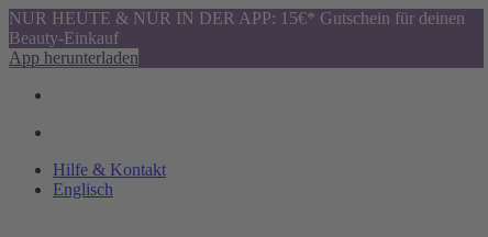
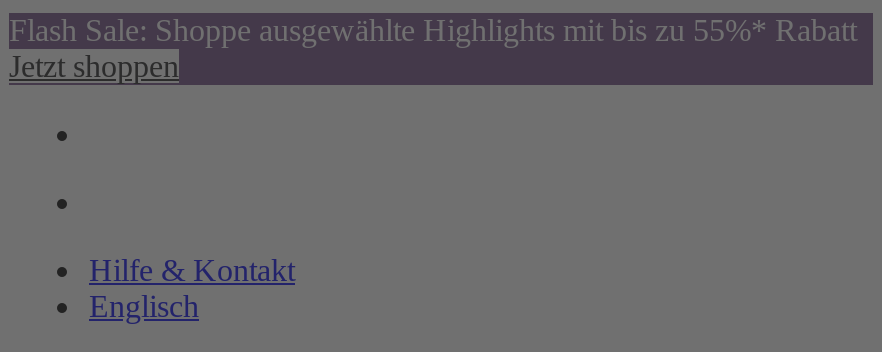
- NUR HEUTE & NUR IN DER APP: 15€* Gutschein für deinen
- Beauty-Einkauf
- App herunterladen
+ Flash Sale: Shoppe ausgewählte Highlights mit bis zu 55%* Rabatt
+ Jetzt shoppen
